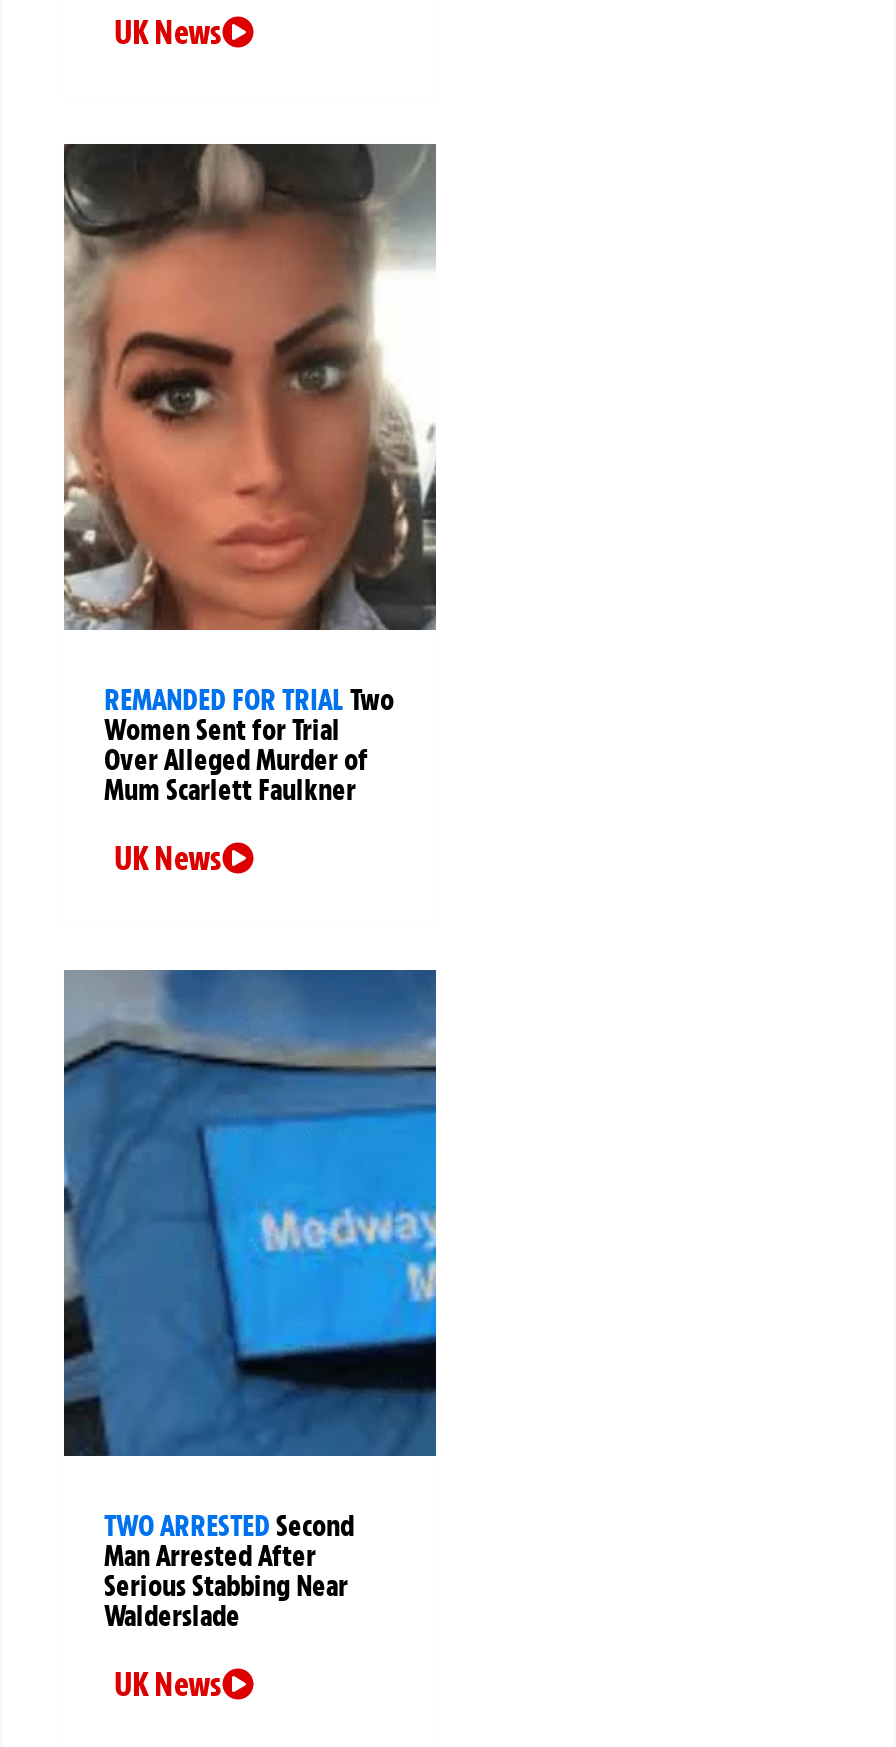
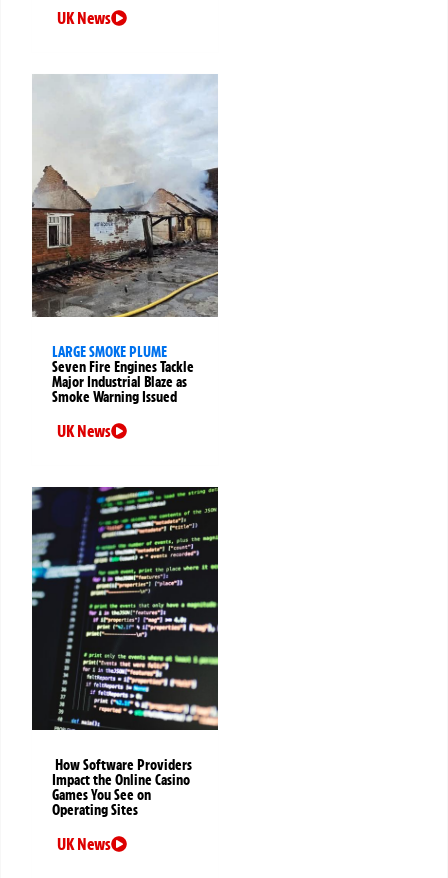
- [image]
- REMANDED FOR TRIAL Two
- Women Sent for Trial
- Over Alleged Murder of
- Mum Scarlett Faulkner
+ [image]
+ LARGE SMOKE PLUME
+ Seven Fire Engines Tackle
+ Major Industrial Blaze as
+ Smoke Warning Issued

- [image]
- TWO ARRESTED Second
- Man Arrested After
- Serious Stabbing Near
- Walderslade
+ [image]
+ How Software Providers
+ Impact the Online Casino
+ Games You See on
+ Operating Sites
